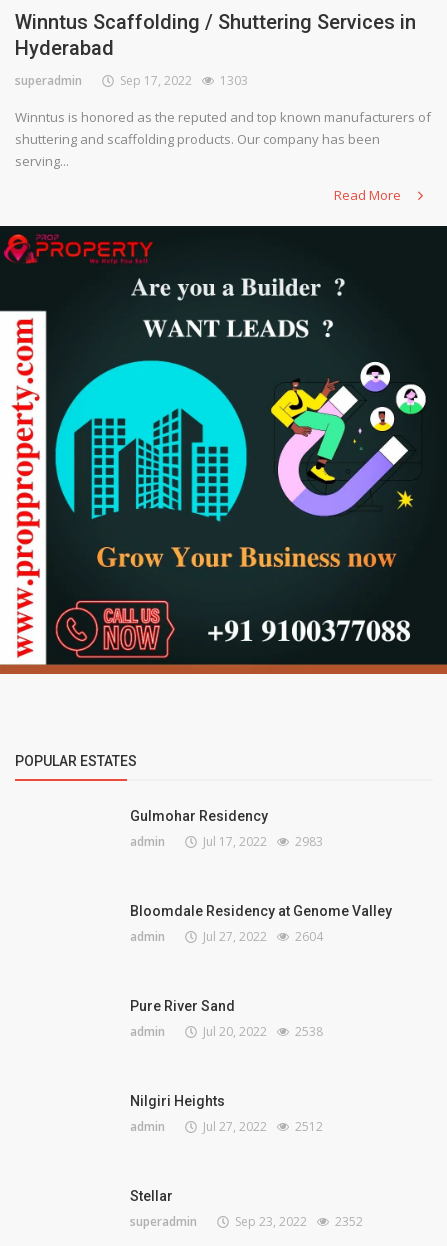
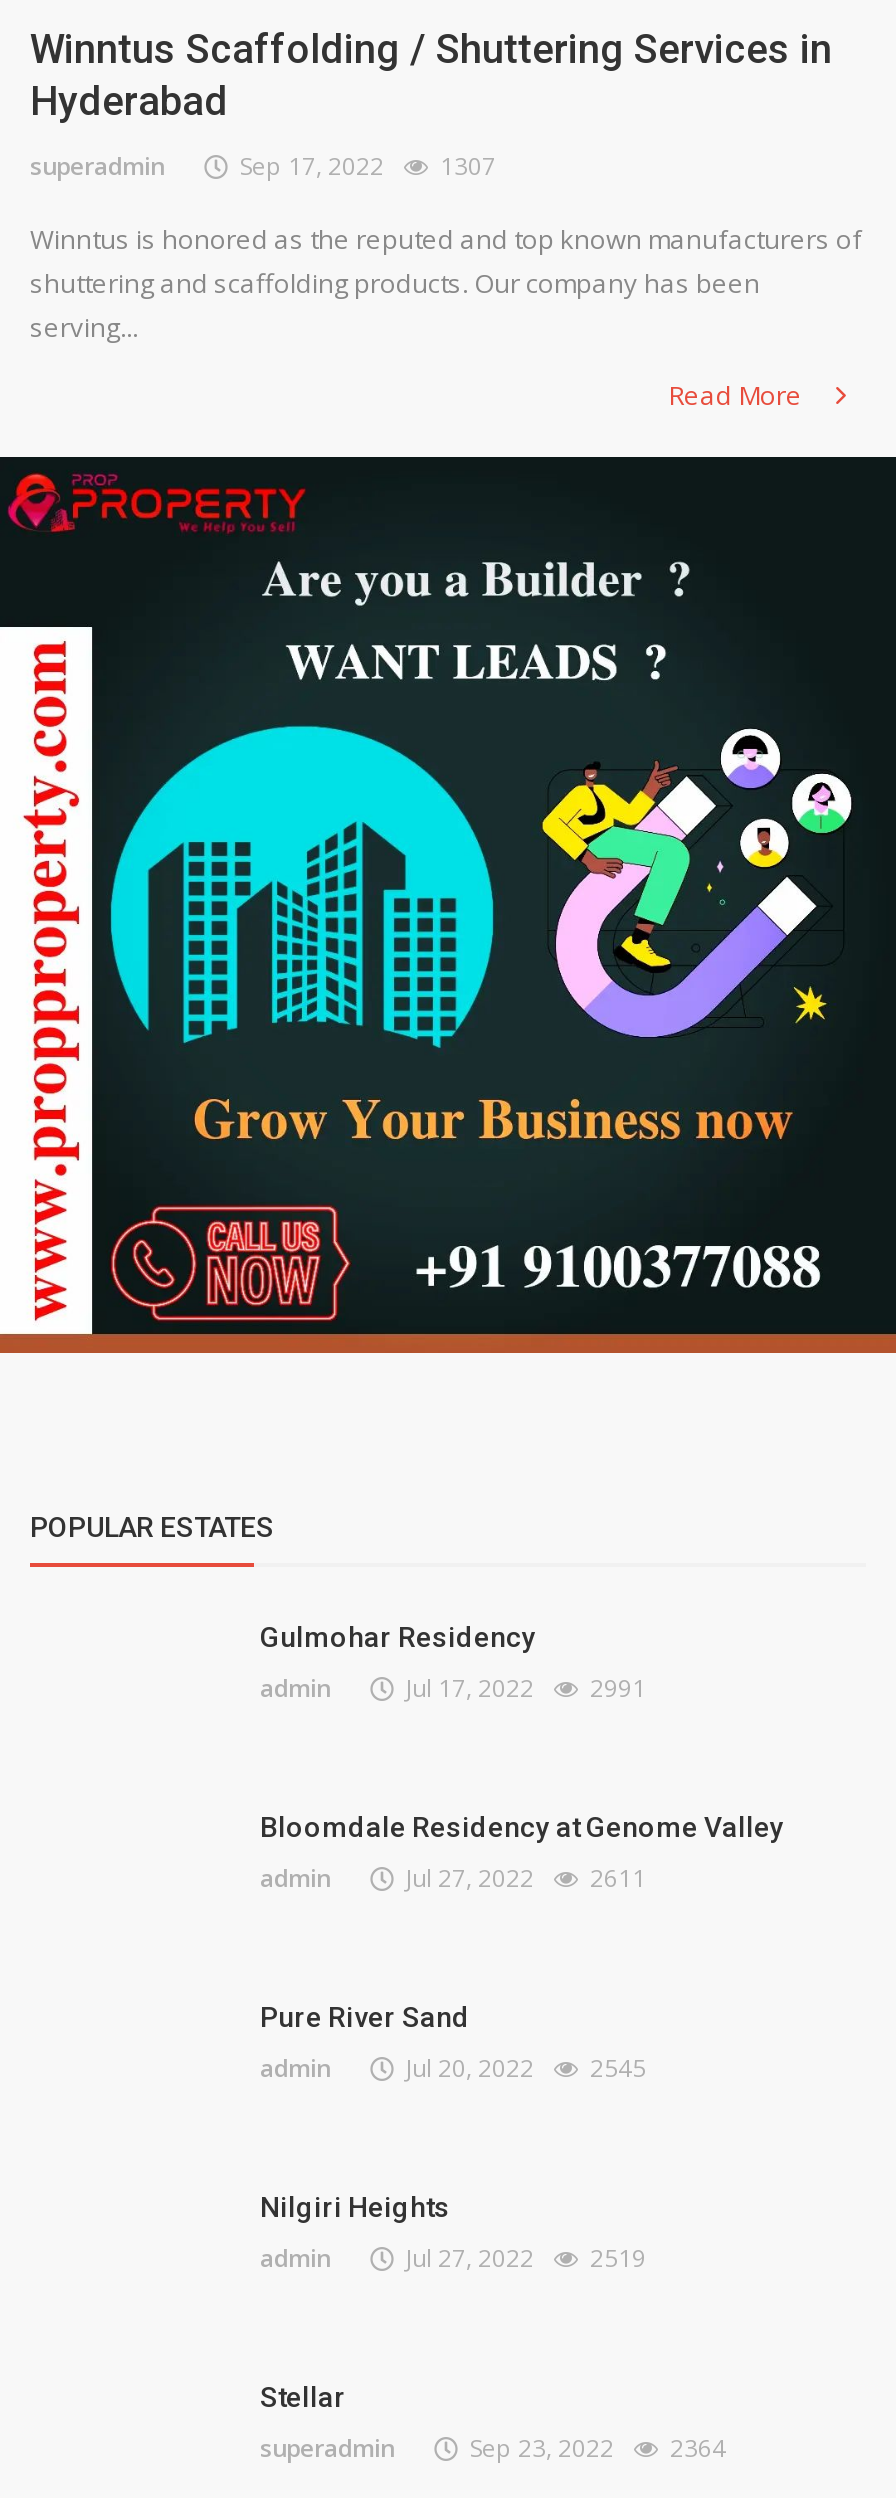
- superadmin Sep 17, 2022 1303
+ superadmin Sep 17, 2022 1307

- admin Jul 17, 2022 2983
+ admin Jul 17, 2022 2991

- admin Jul 27, 2022 2604
+ admin Jul 27, 2022 2611

- admin Jul 20, 2022 2538
+ admin Jul 20, 2022 2545

- admin Jul 27, 2022 2512
+ admin Jul 27, 2022 2519

- superadmin Sep 23, 2022 2352
+ superadmin Sep 23, 2022 2364
